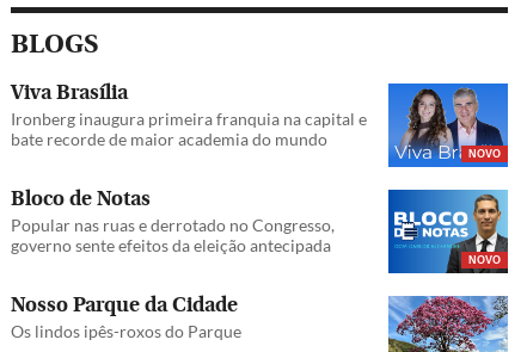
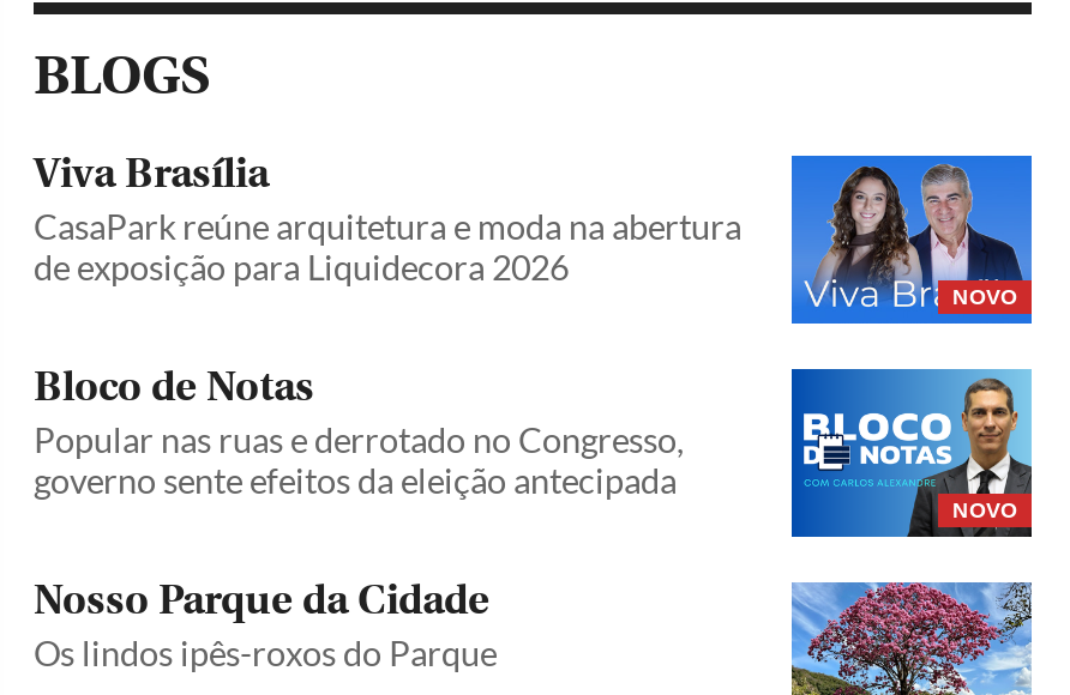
- Ironberg inaugura primeira franquia na capital e
- bate recorde de maior academia do mundo
+ CasaPark reúne arquitetura e moda na abertura
+ de exposição para Liquidecora 2026
